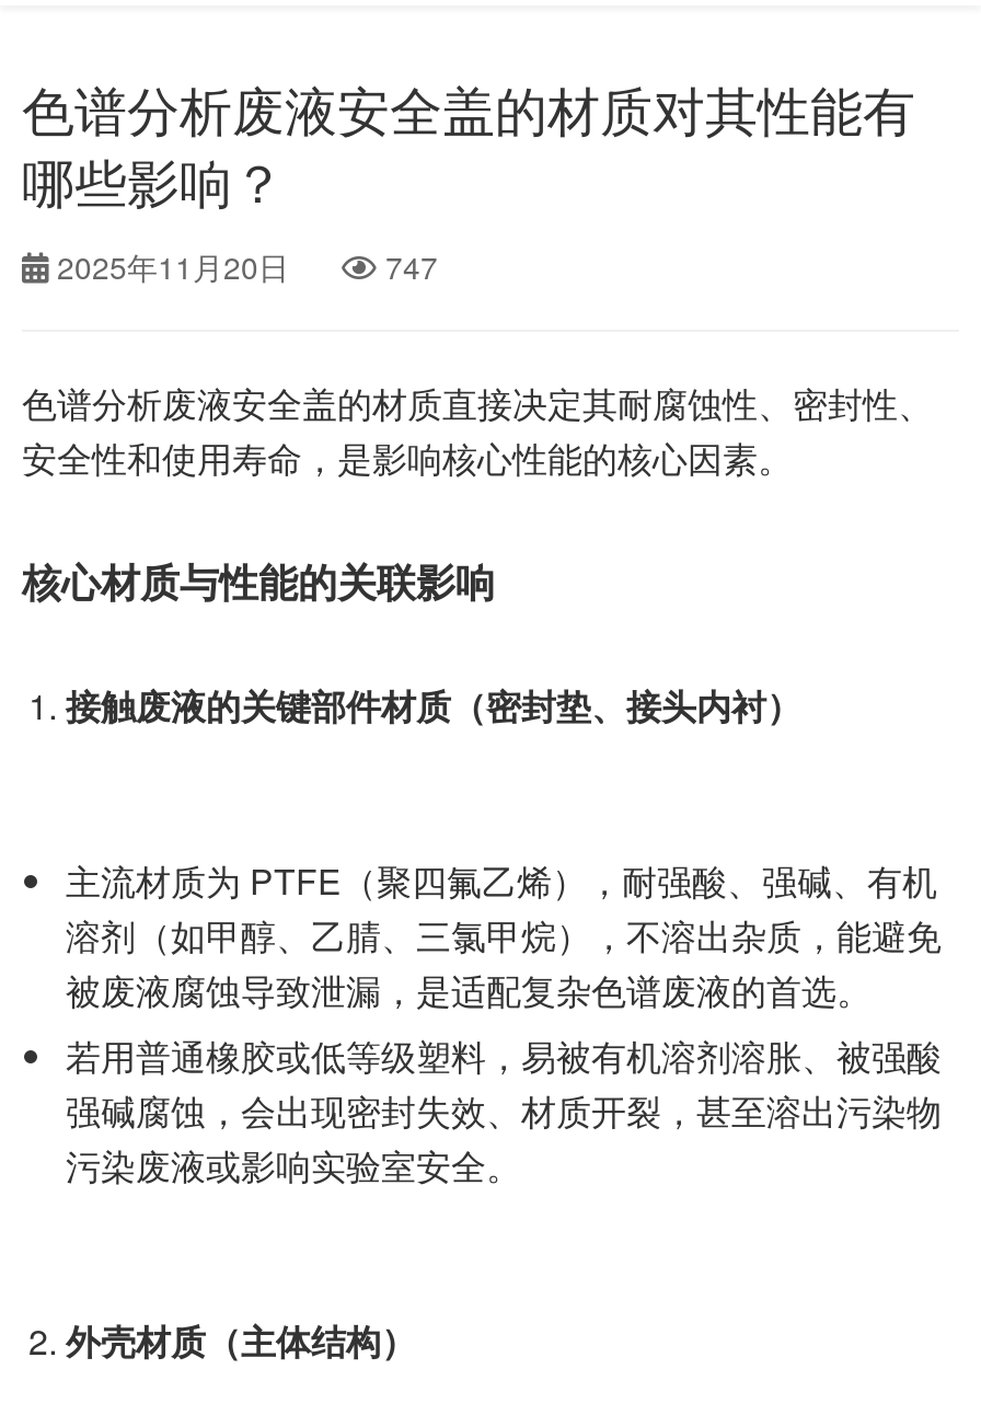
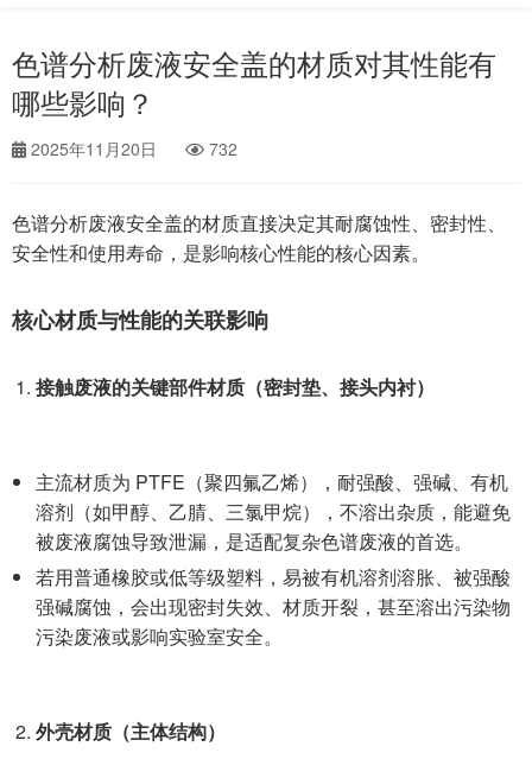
- 2025年11月20日 747
+ 2025年11月20日 732
